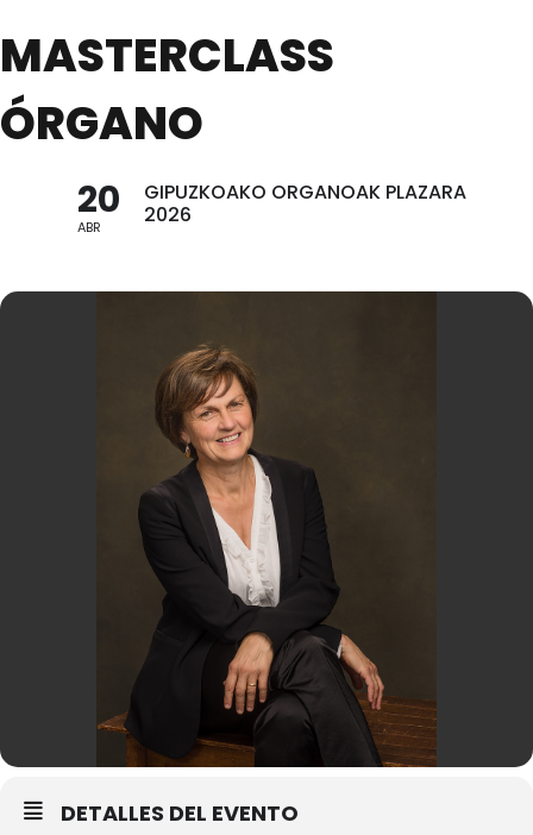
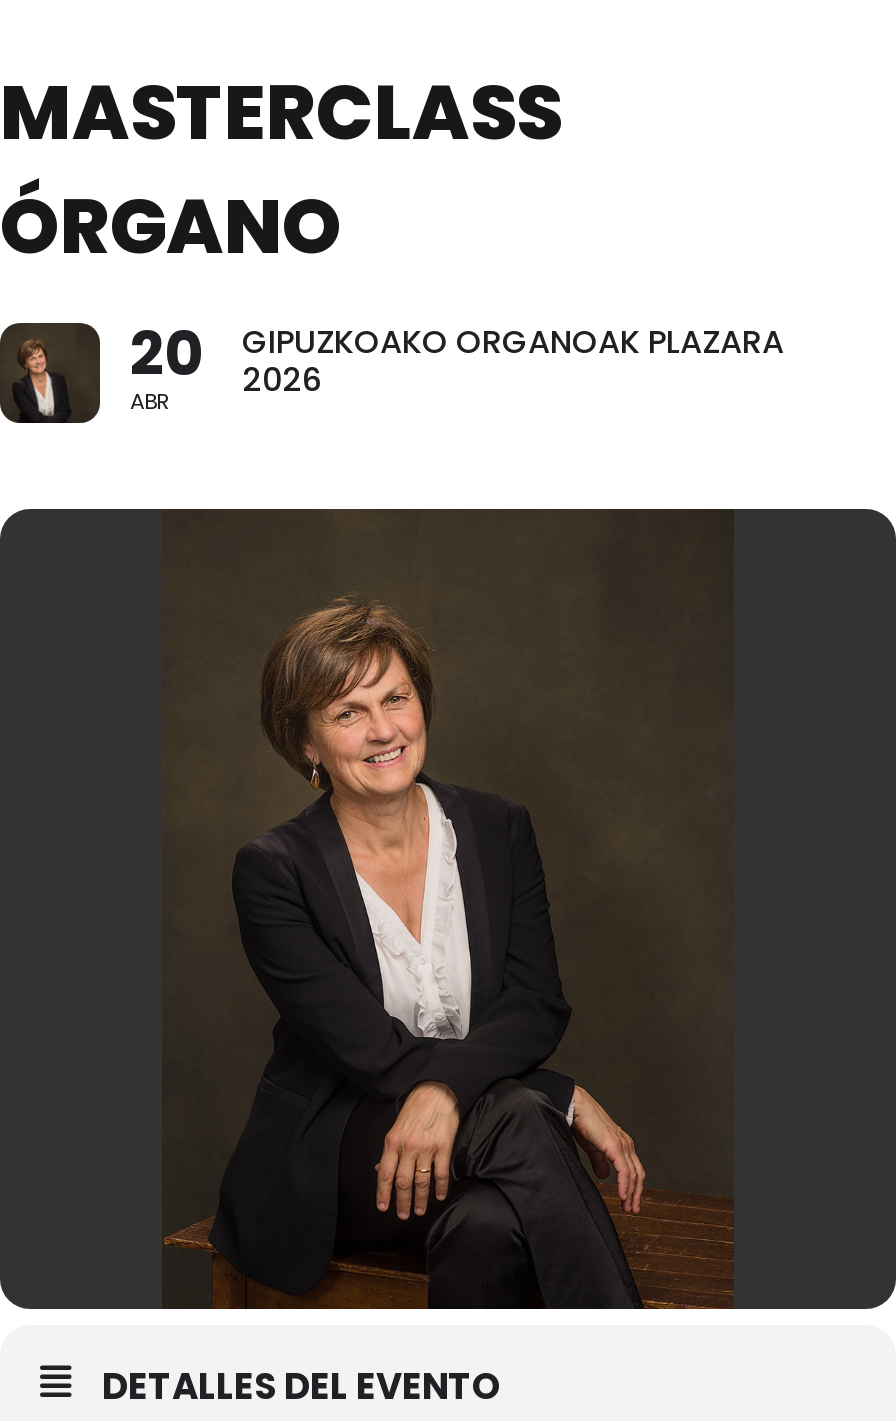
+ [image]
